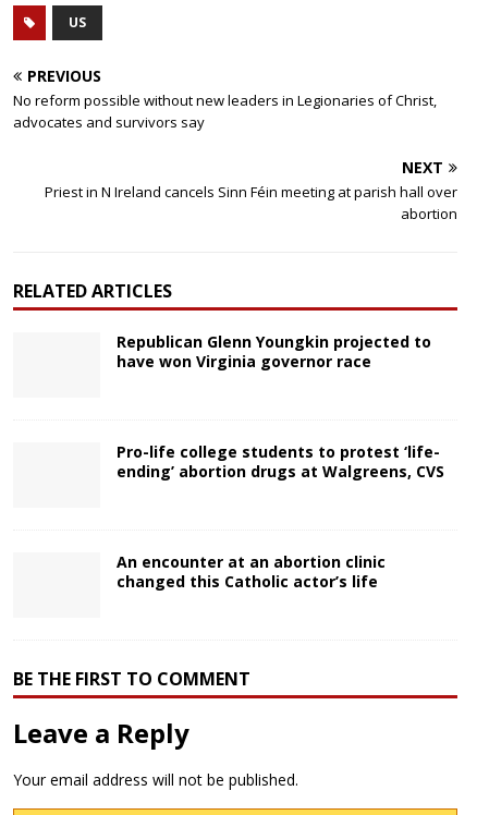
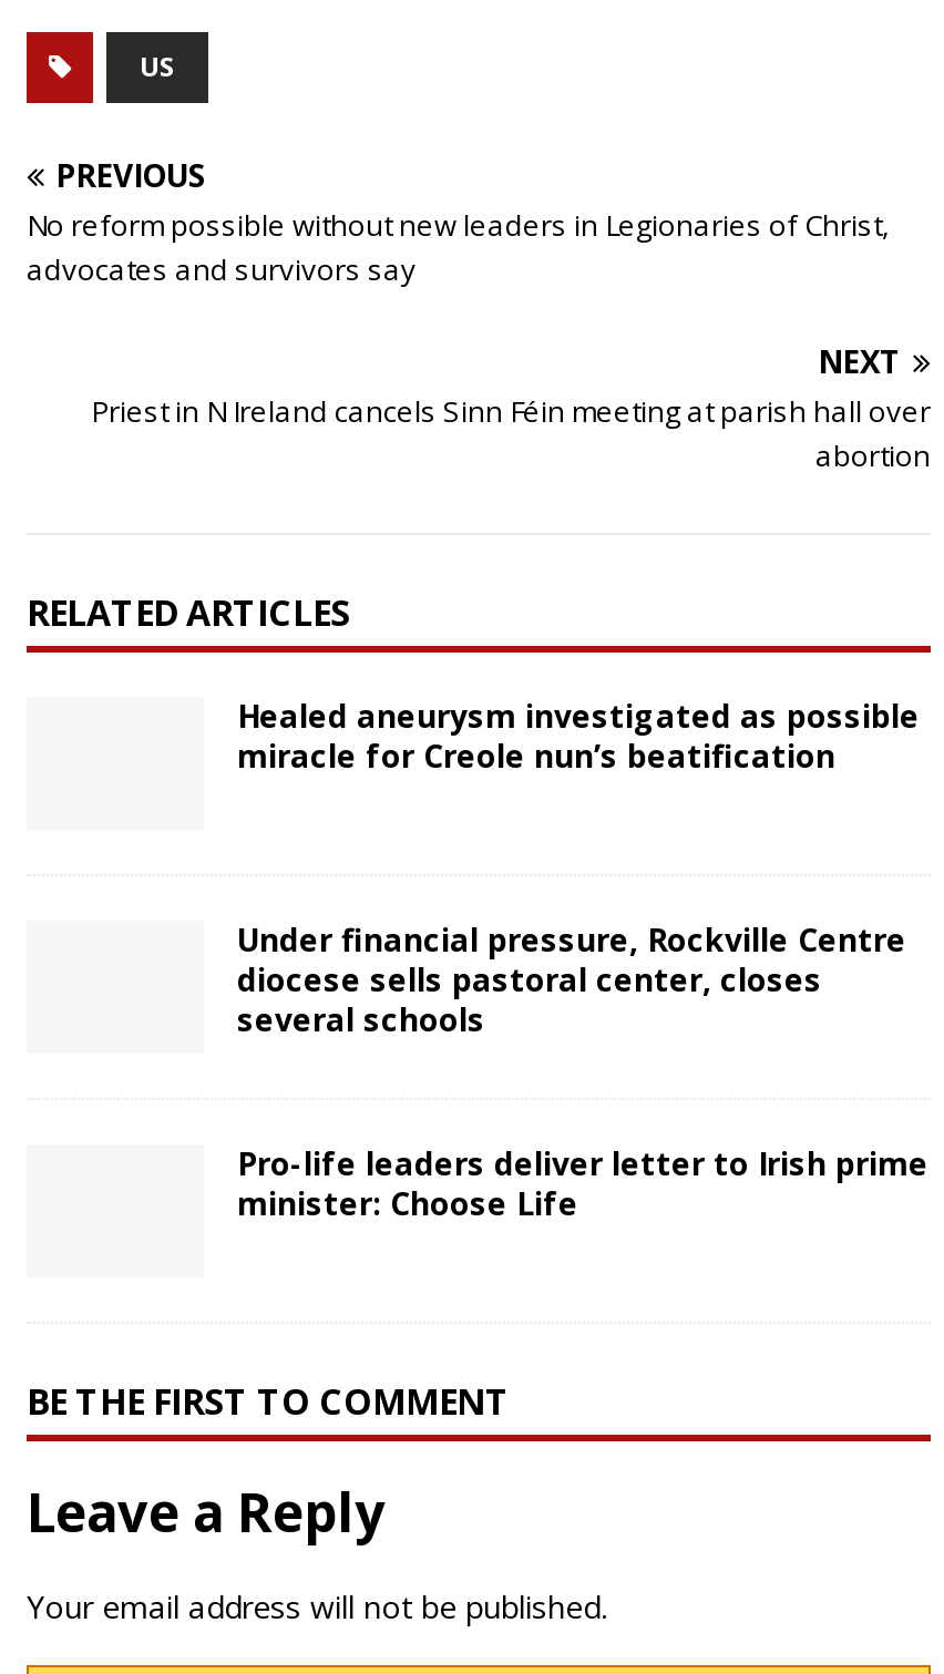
- Republican Glenn Youngkin projected to
- have won Virginia governor race
+ Healed aneurysm investigated as possible
+ miracle for Creole nun’s beatification

- Pro-life college students to protest ‘life-
- ending’ abortion drugs at Walgreens, CVS
+ Under financial pressure, Rockville Centre
+ diocese sells pastoral center, closes
+ several schools

- An encounter at an abortion clinic
- changed this Catholic actor’s life
+ Pro-life leaders deliver letter to Irish prime
+ minister: Choose Life
